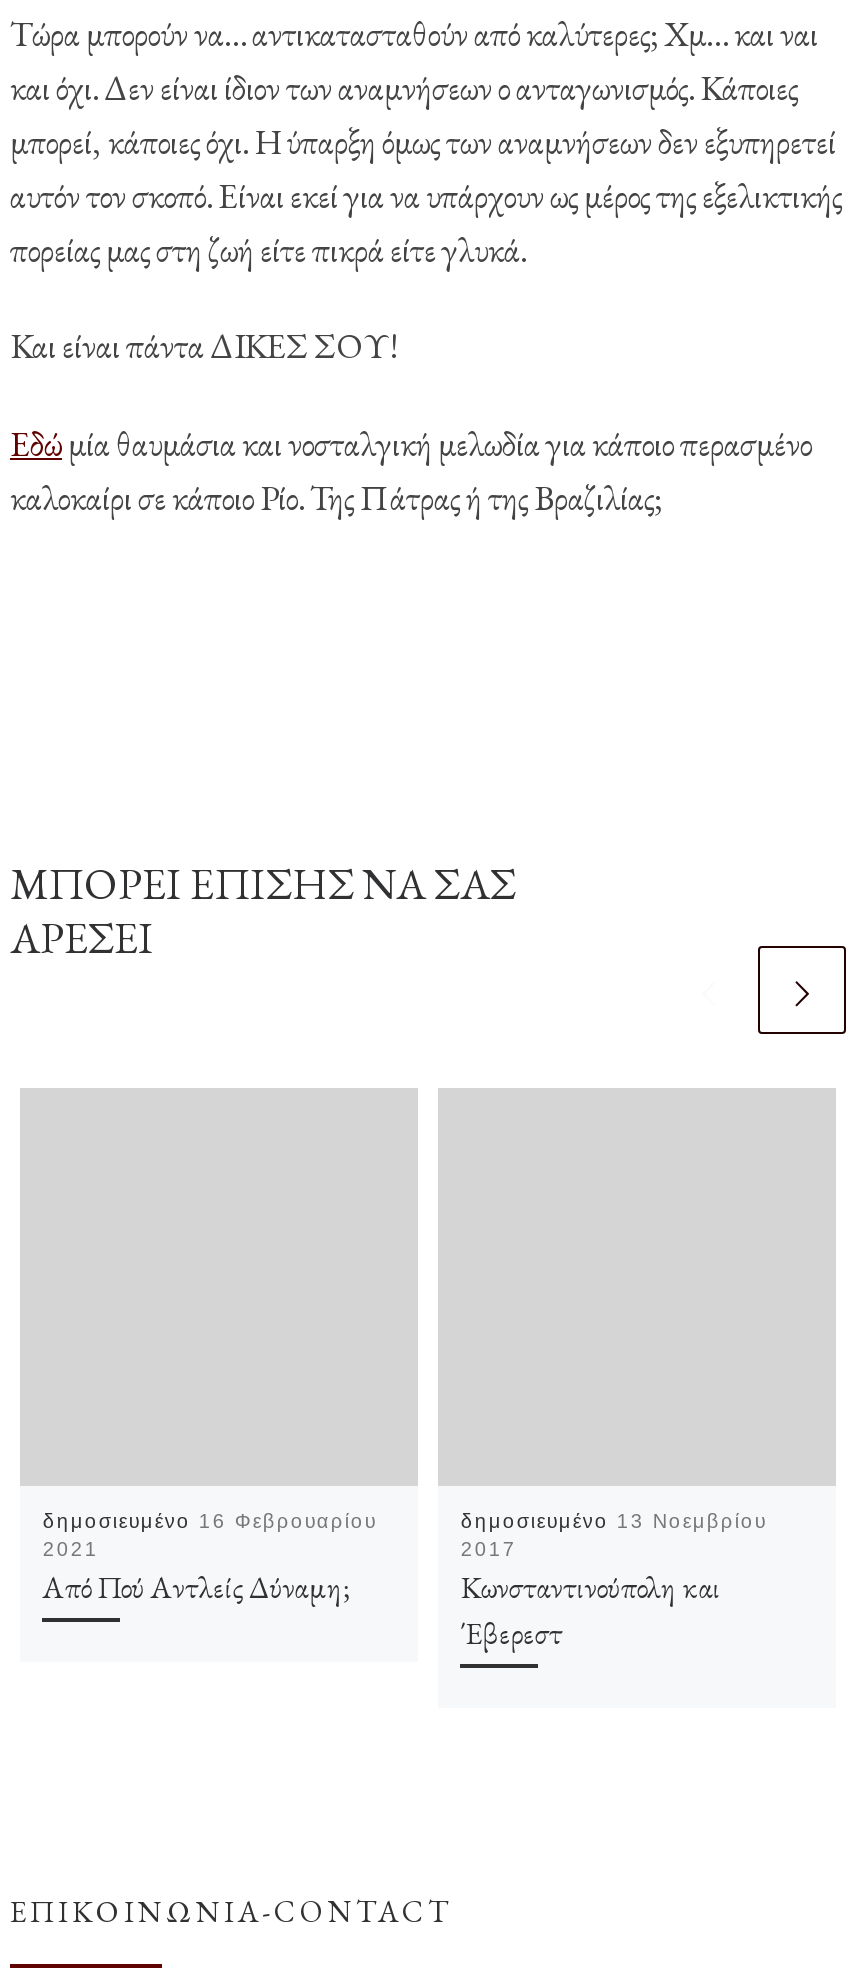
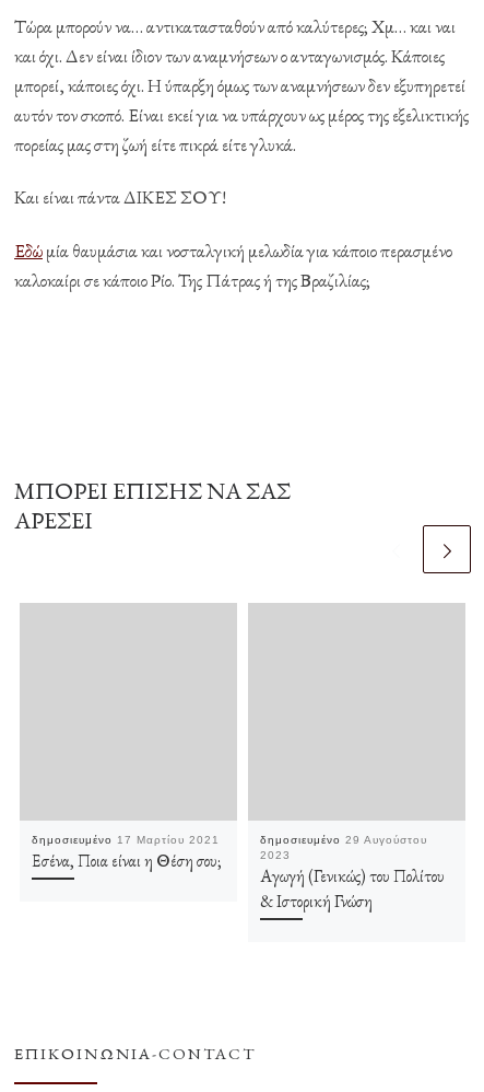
- δημοσιευμένο 16 Φεβρουαρίου
- 2021
- Από Πού Αντλείς Δύναμη;
+ δημοσιευμένο 17 Μαρτίου 2021
+ Εσένα, Ποια είναι η Θέση σου;

- δημοσιευμένο 13 Νοεμβρίου
- 2017
- Κωνσταντινούπολη και
- Έβερεστ
+ δημοσιευμένο 29 Αυγούστου
+ 2023
+ Αγωγή (Γενικώς) του Πολίτου
+ & Ιστορική Γνώση
